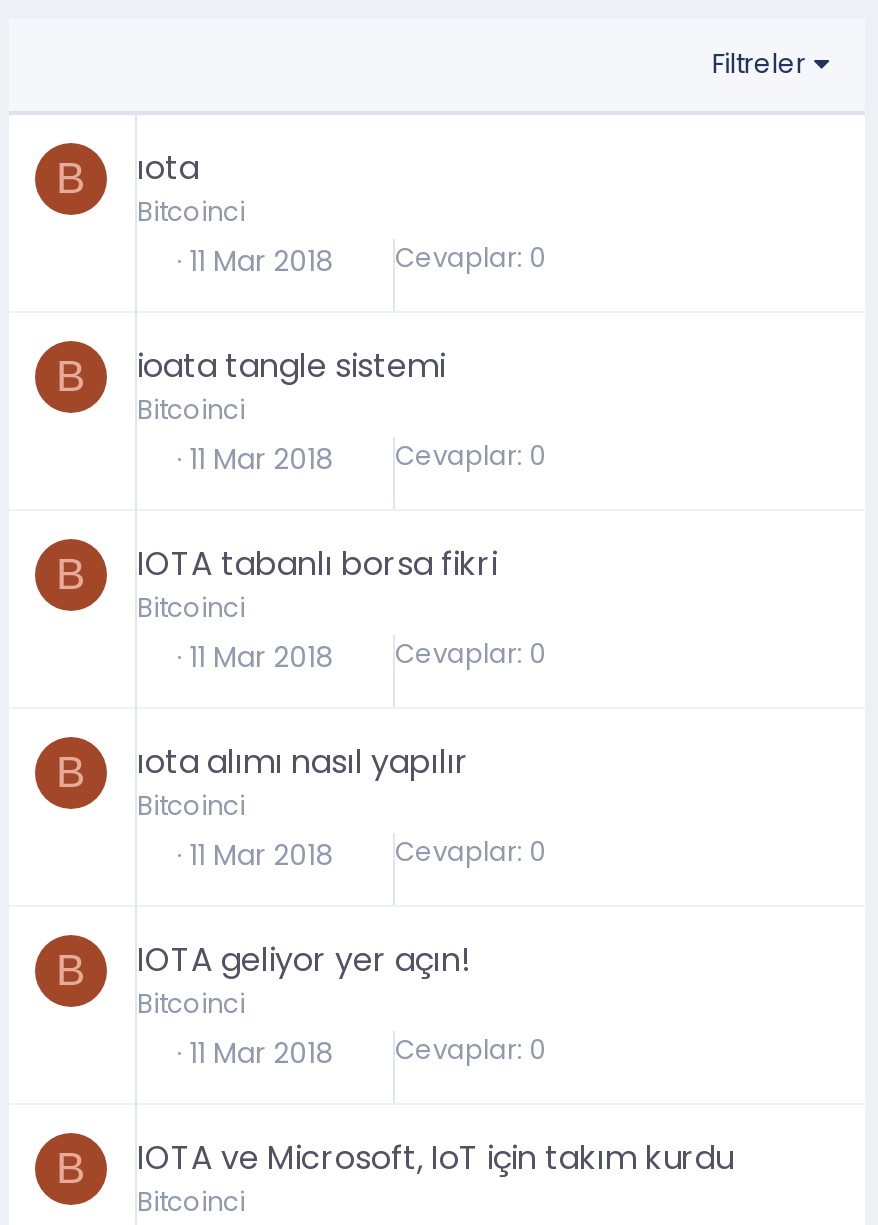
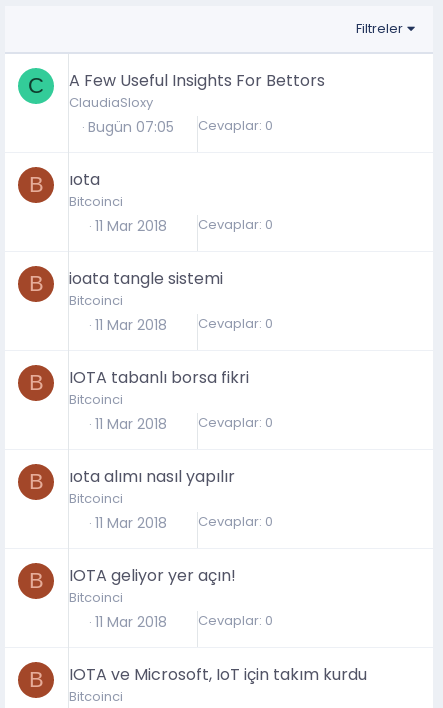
+ C
+ A Few Useful Insights For Bettors
+ ClaudiaSloxy
+ Bugün 07:05
+ Cevaplar 0
